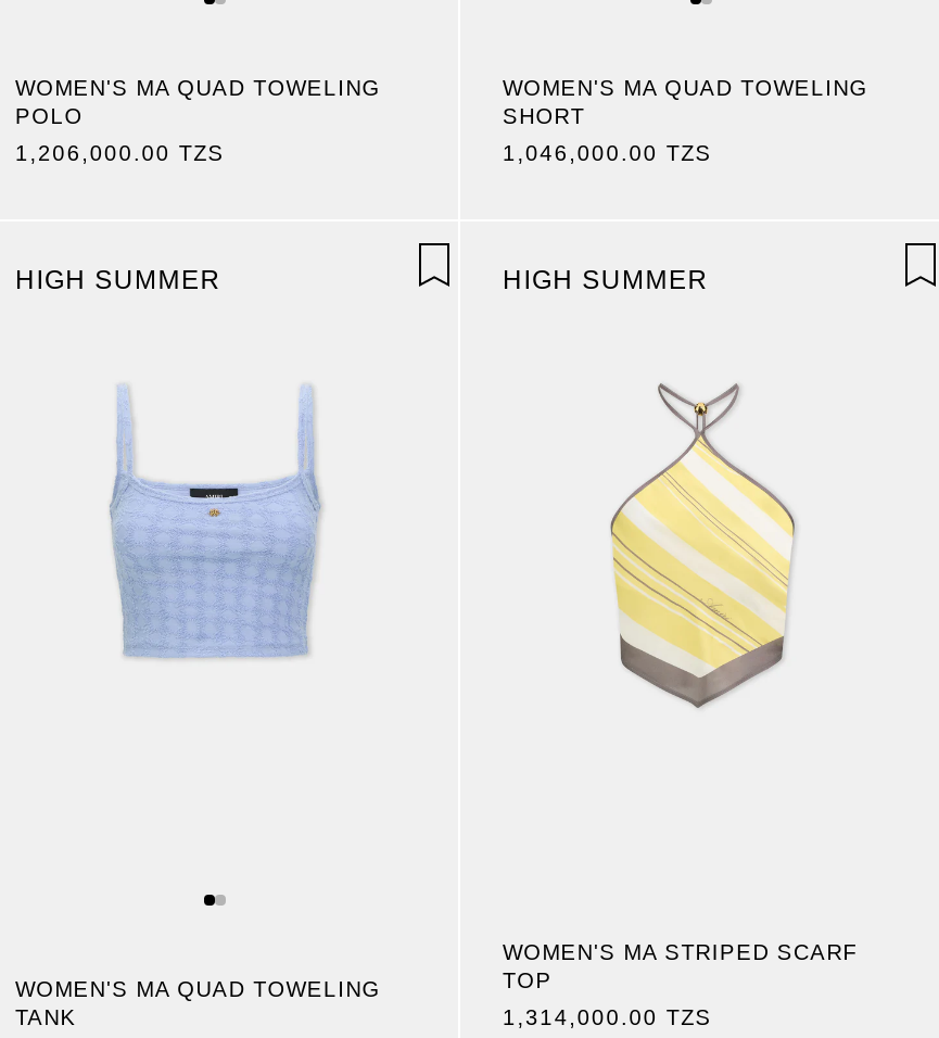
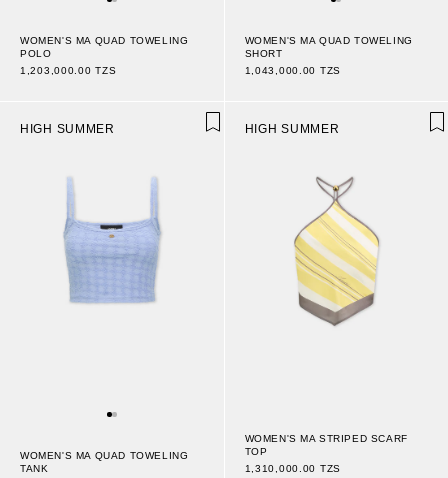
- 1,206,000.00 TZS
+ 1,203,000.00 TZS

- 1,046,000.00 TZS
+ 1,043,000.00 TZS

- 1,314,000.00 TZS
+ 1,310,000.00 TZS
